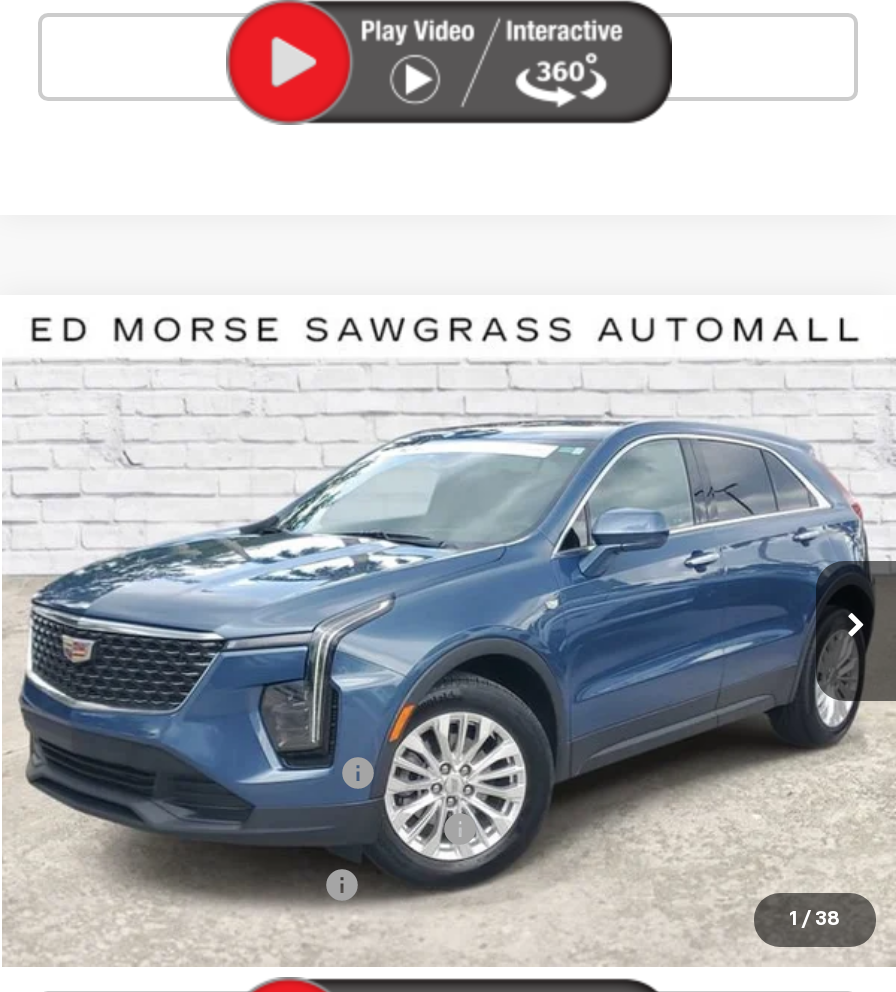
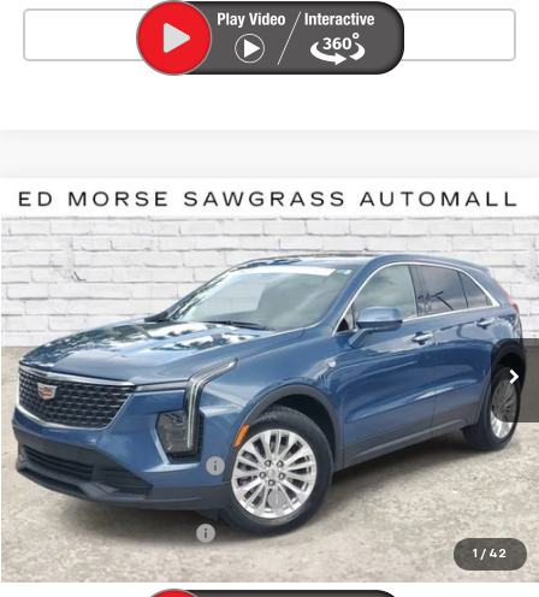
- 1 / 38
+ 1 / 42
